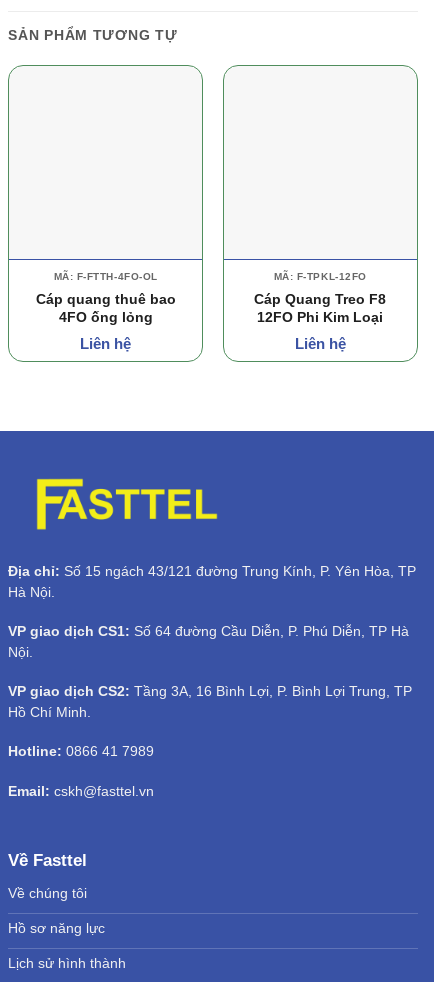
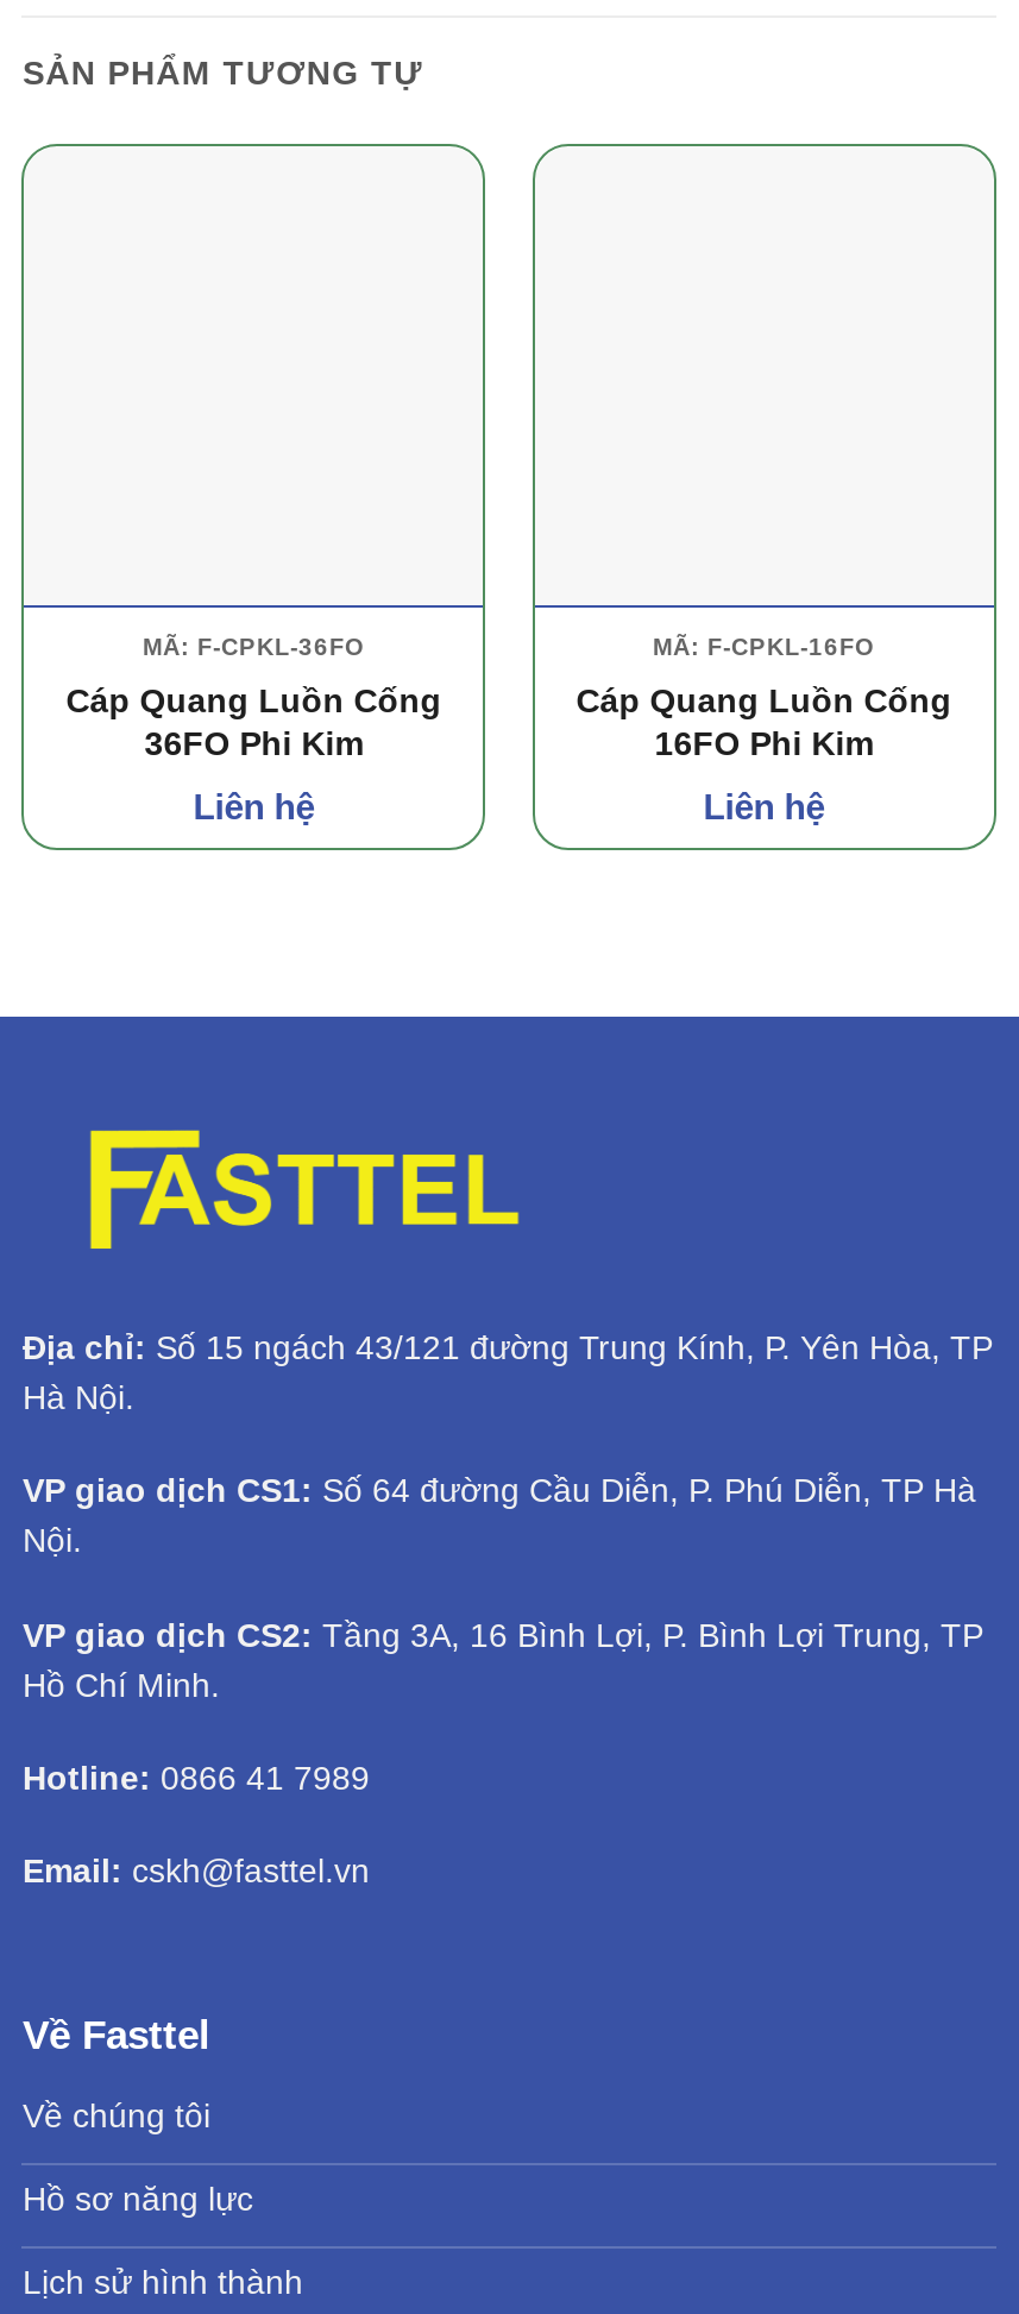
- MÃ: F-FTTH-4FO-OL
+ MÃ: F-CPKL-36FO

- MÃ: F-TPKL-12FO
+ MÃ: F-CPKL-16FO

- Cáp quang thuê bao
- 4FO ống lỏng
+ Cáp Quang Luồn Cống
+ 36FO Phi Kim

- Cáp Quang Treo F8
- 12FO Phi Kim Loại
+ Cáp Quang Luồn Cống
+ 16FO Phi Kim
